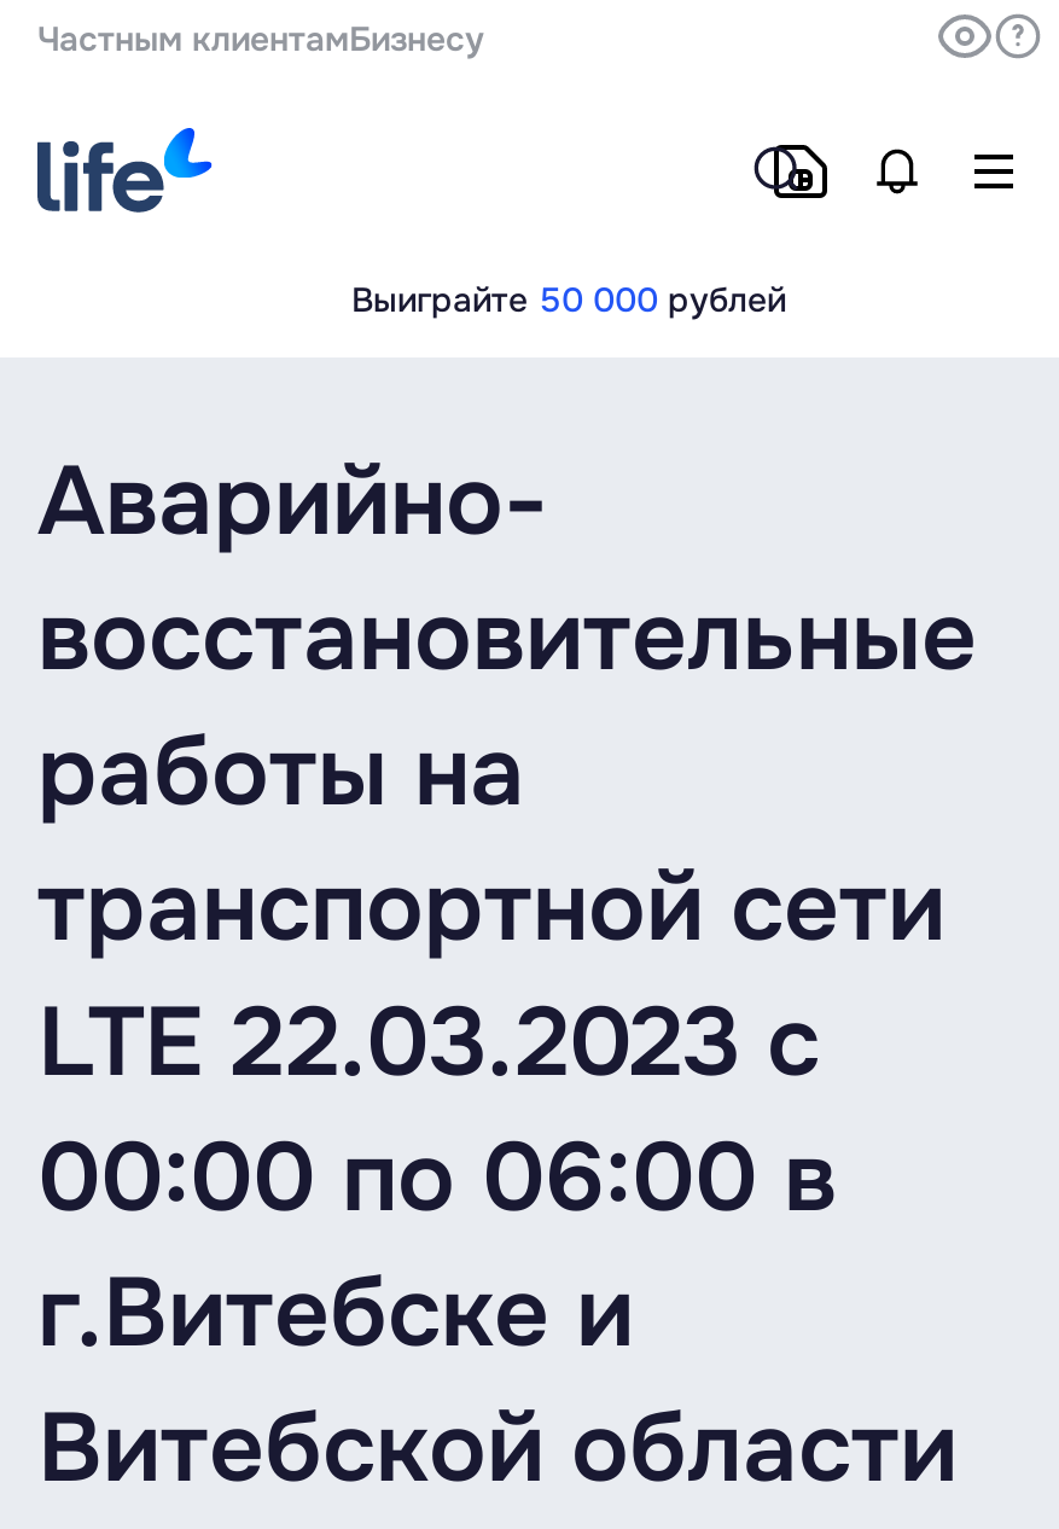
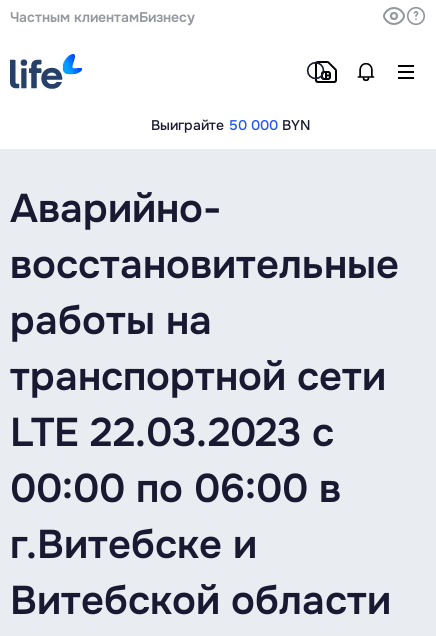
- Выиграйте 50 000 рублей
+ Выиграйте 50 000 BYN
